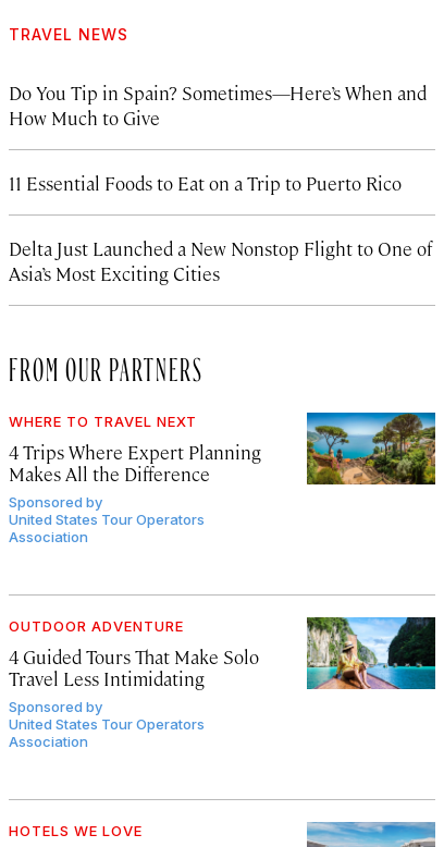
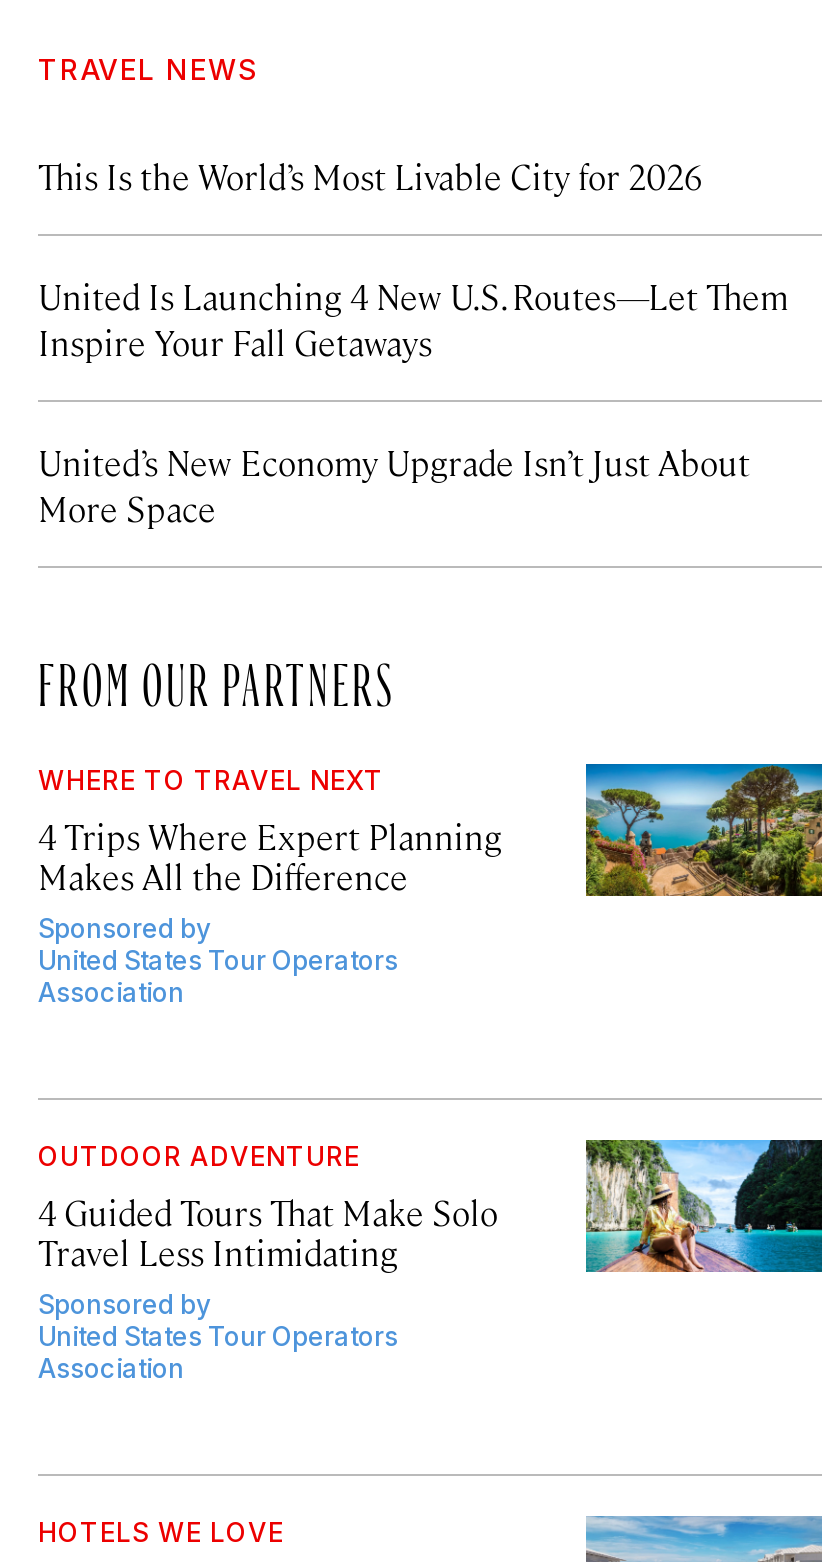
- Do You Tip in Spain? Sometimes—Here’s When and
- How Much to Give
+ This Is the World’s Most Livable City for 2026

- 11 Essential Foods to Eat on a Trip to Puerto Rico
+ United Is Launching 4 New U.S. Routes—Let Them
+ Inspire Your Fall Getaways

- Delta Just Launched a New Nonstop Flight to One of
- Asia’s Most Exciting Cities
+ United’s New Economy Upgrade Isn’t Just About
+ More Space
